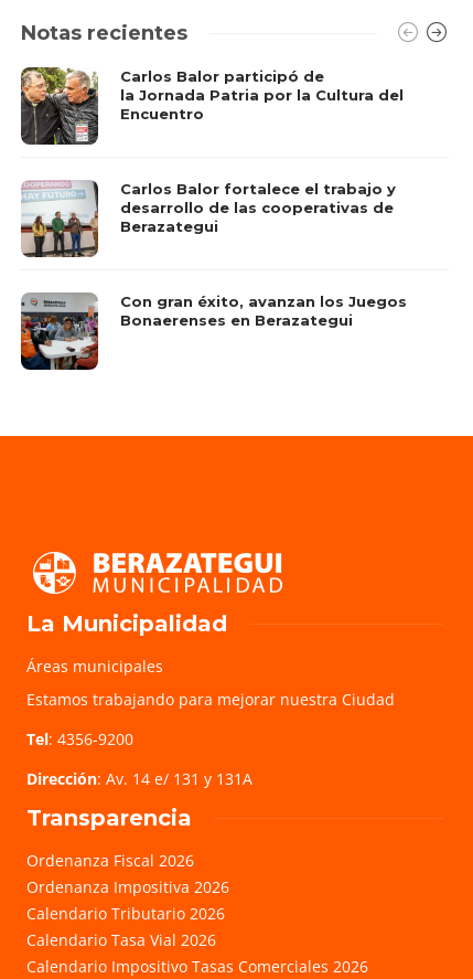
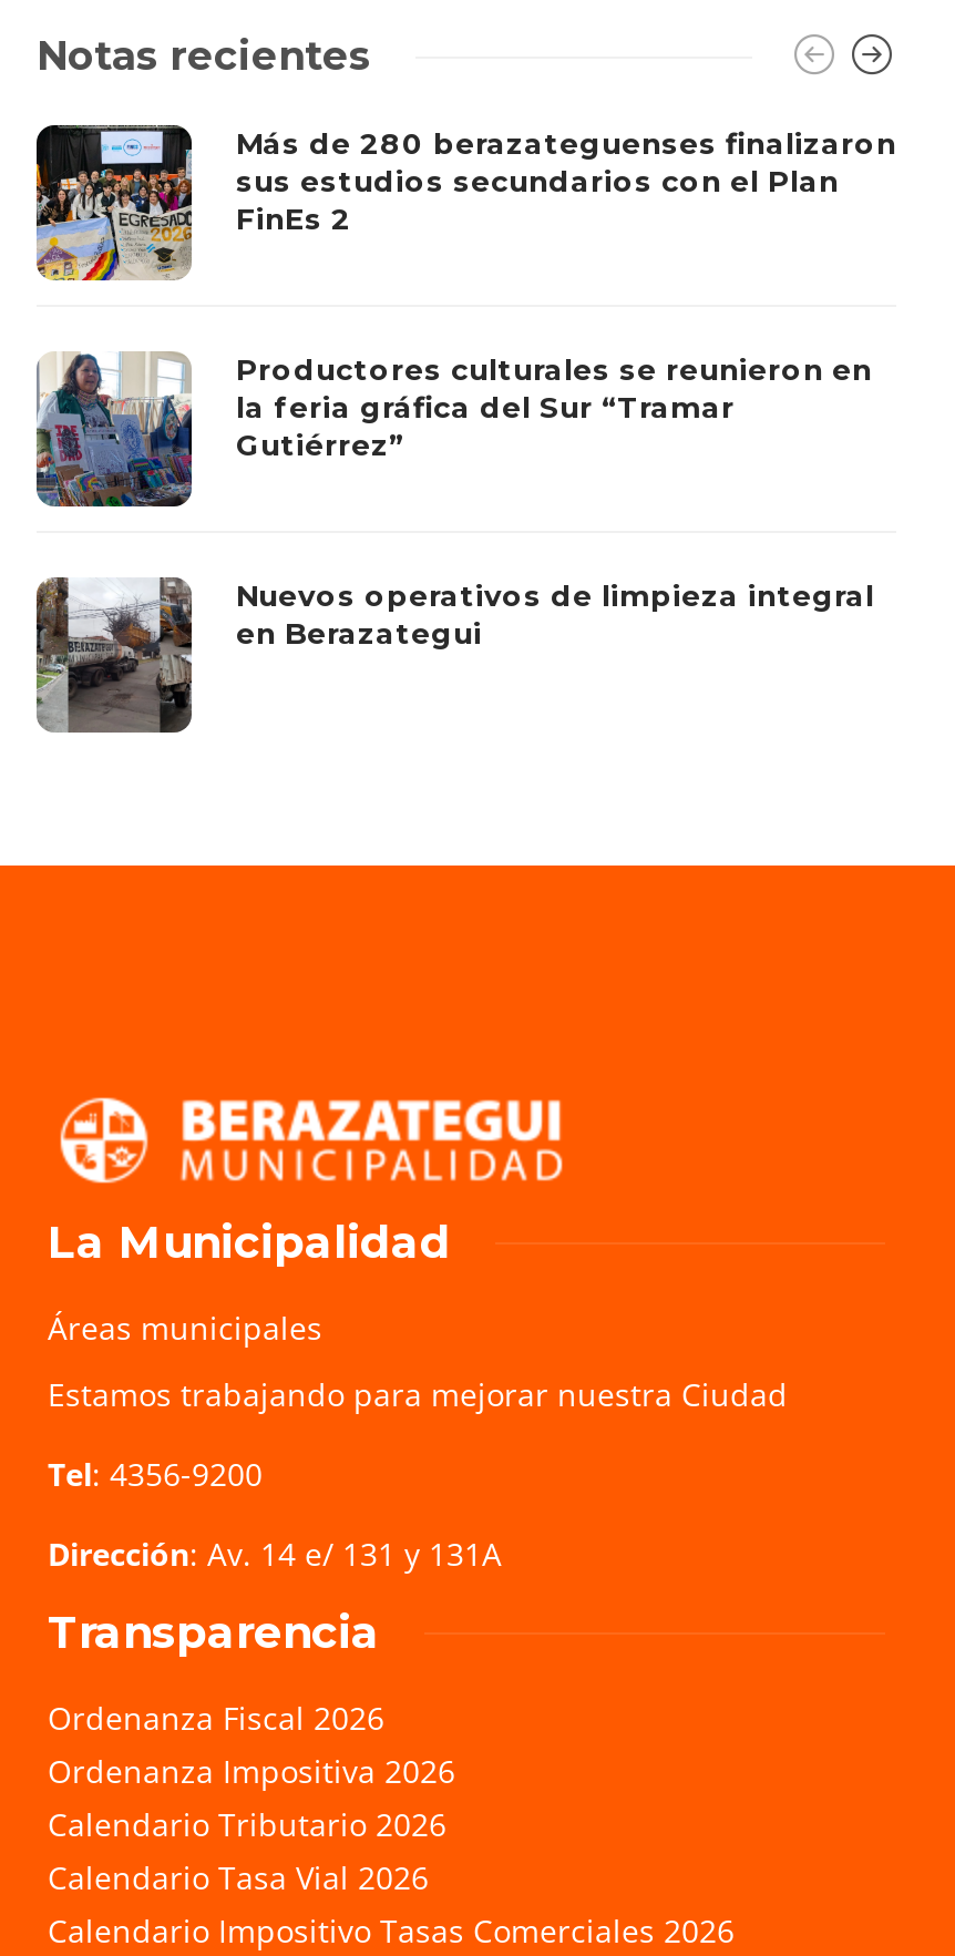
- [image]
- Carlos Balor participó de
- la Jornada Patria por la Cultura del
- Encuentro
+ [image]
+ Más de 280 berazateguenses finalizaron
+ sus estudios secundarios con el Plan
+ FinEs 2

- [image]
- Carlos Balor fortalece el trabajo y
- desarrollo de las cooperativas de
- Berazategui
+ [image]
+ Productores culturales se reunieron en
+ la feria gráfica del Sur “Tramar
+ Gutiérrez”

- [image]
- Con gran éxito, avanzan los Juegos
- Bonaerenses en Berazategui
+ [image]
+ Nuevos operativos de limpieza integral
+ en Berazategui
